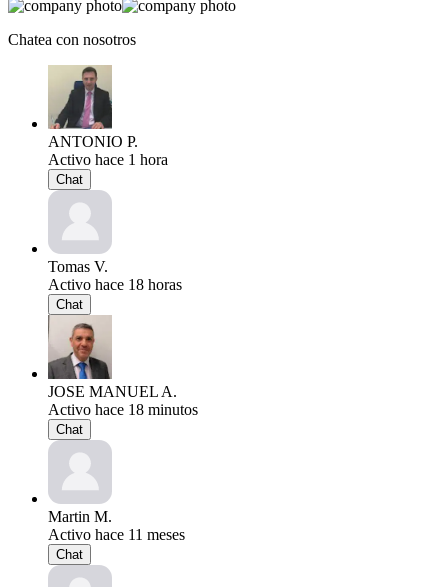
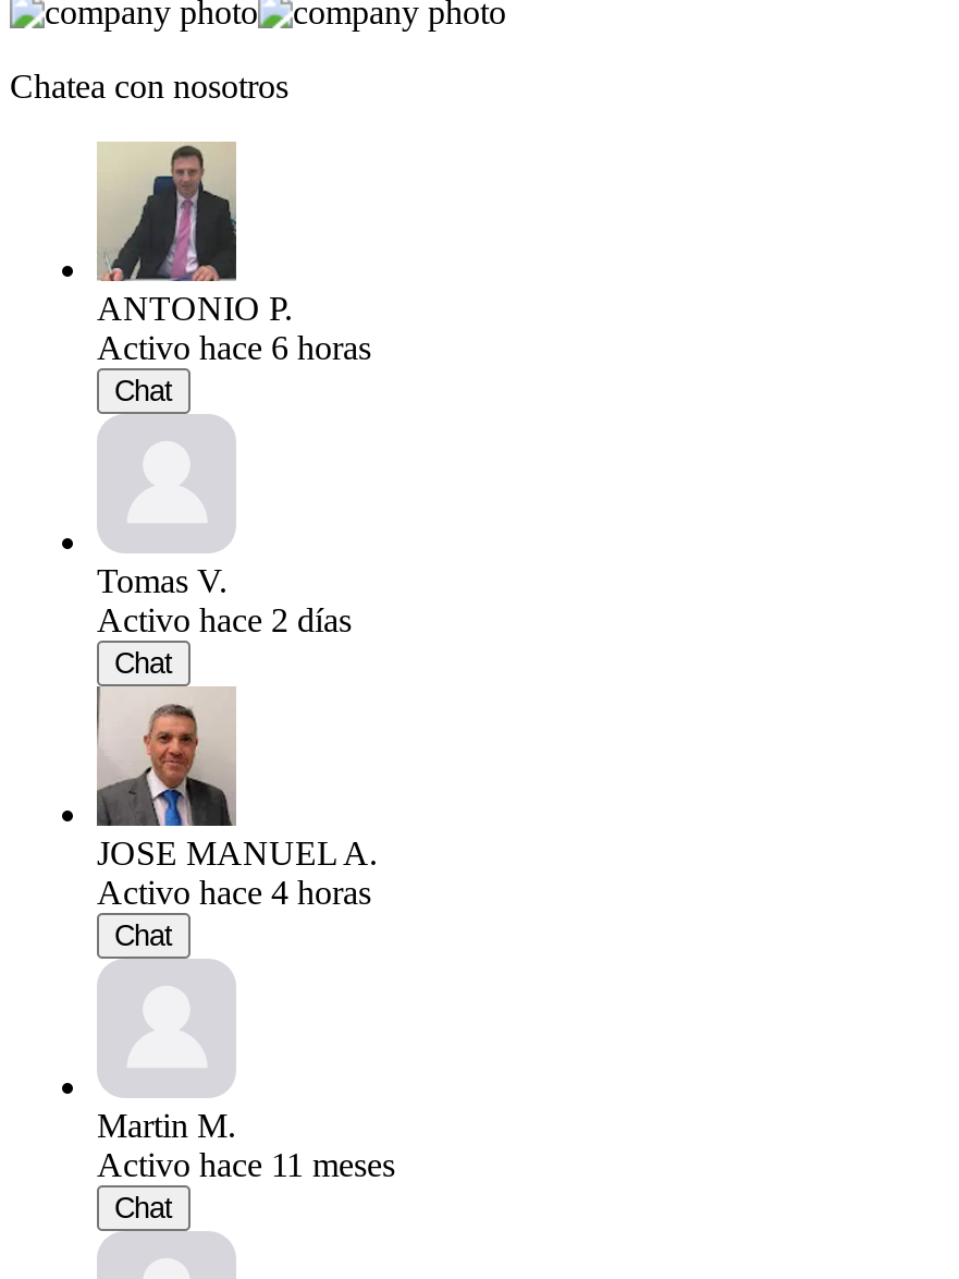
- Activo hace 1 hora
+ Activo hace 6 horas

- Activo hace 18 horas
+ Activo hace 2 días

- Activo hace 18 minutos
+ Activo hace 4 horas
